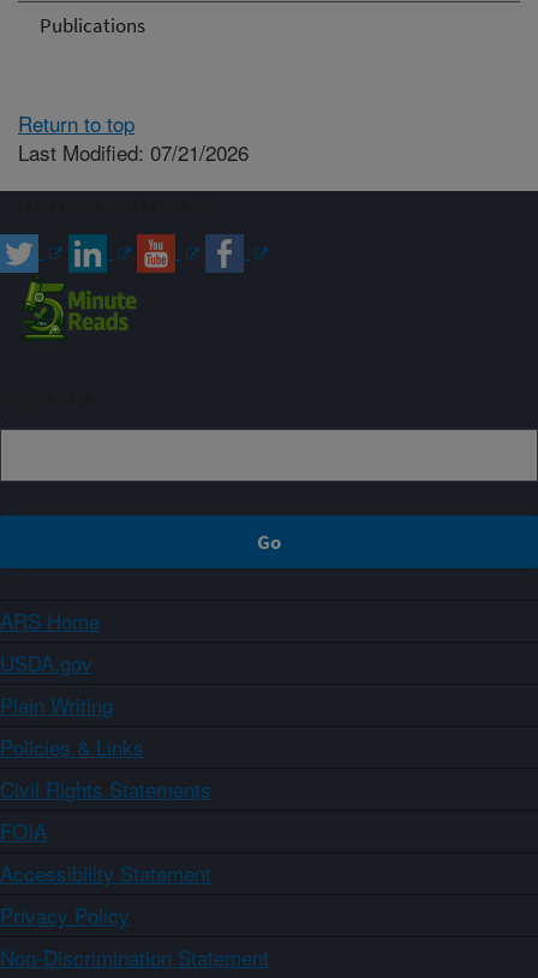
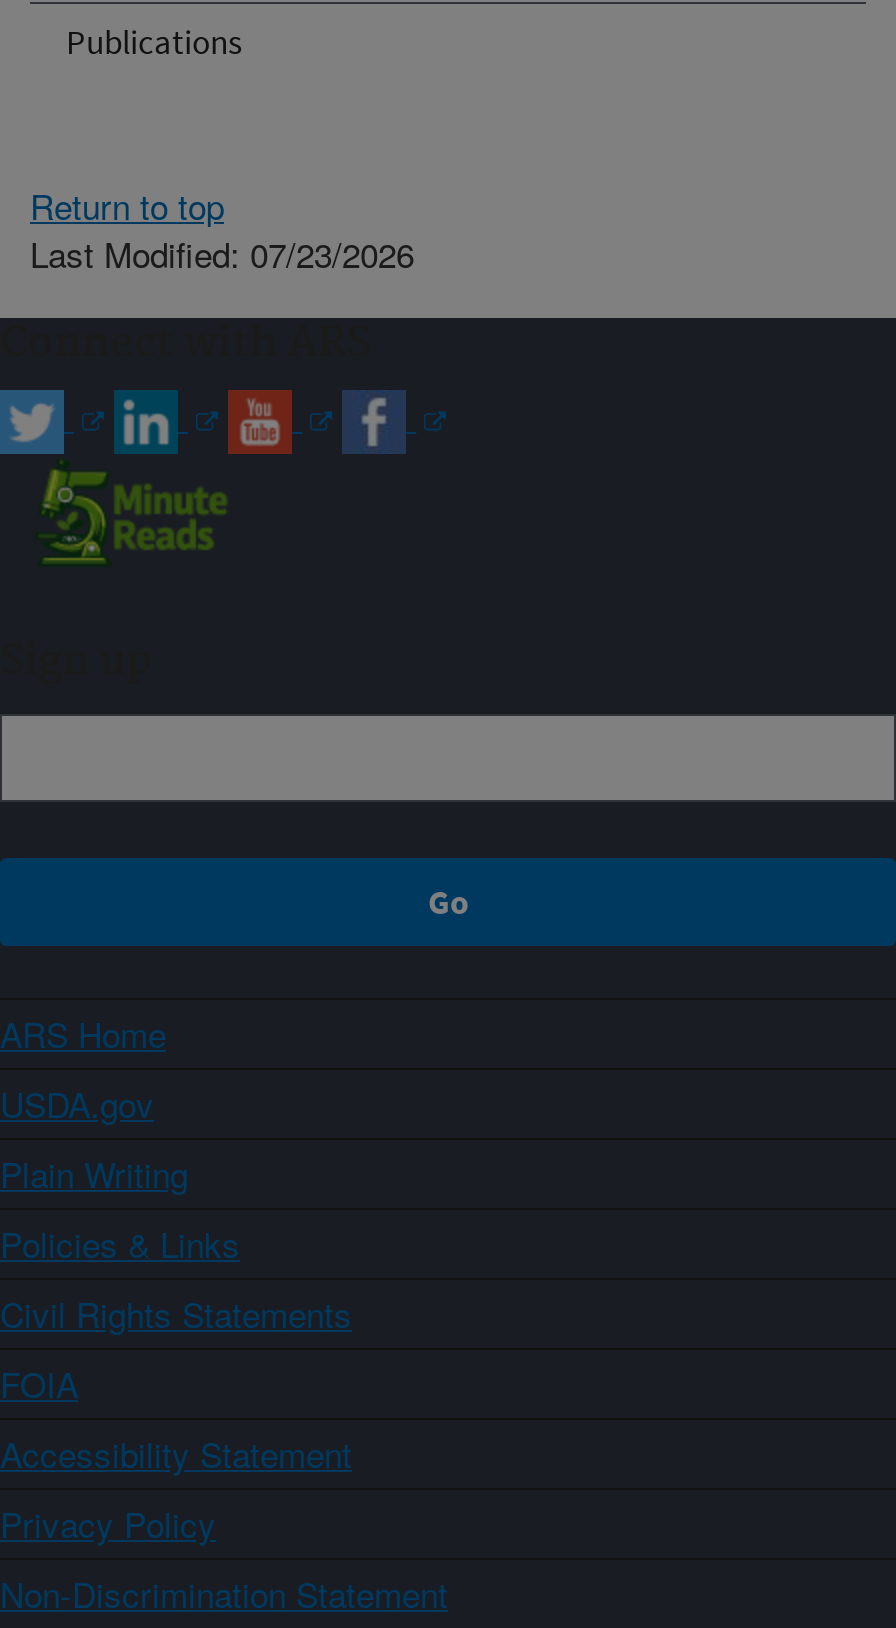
- Last Modified: 07/21/2026
+ Last Modified: 07/23/2026
